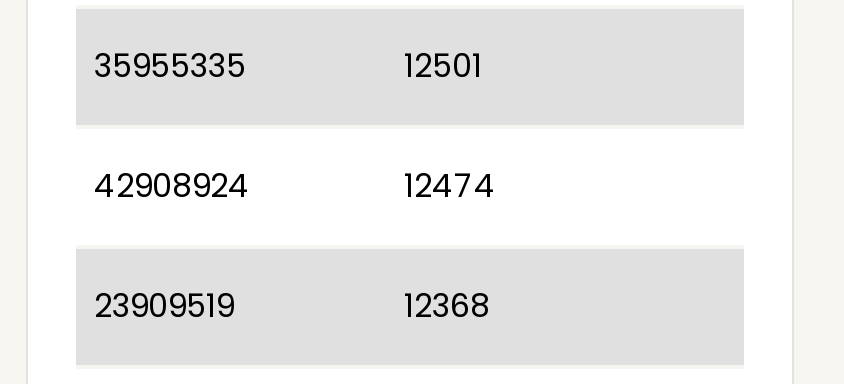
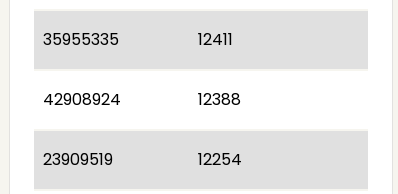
- 12501
+ 12411

- 12474
+ 12388

- 12368
+ 12254
